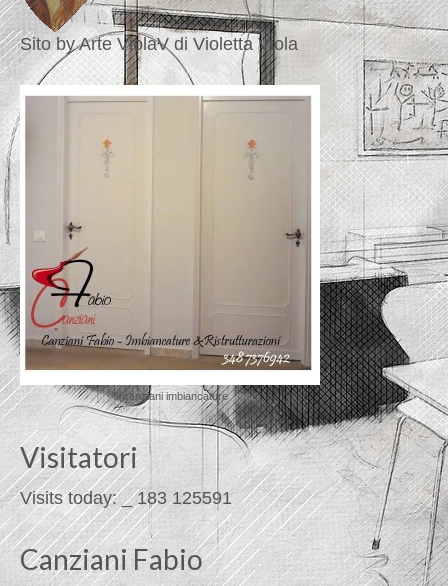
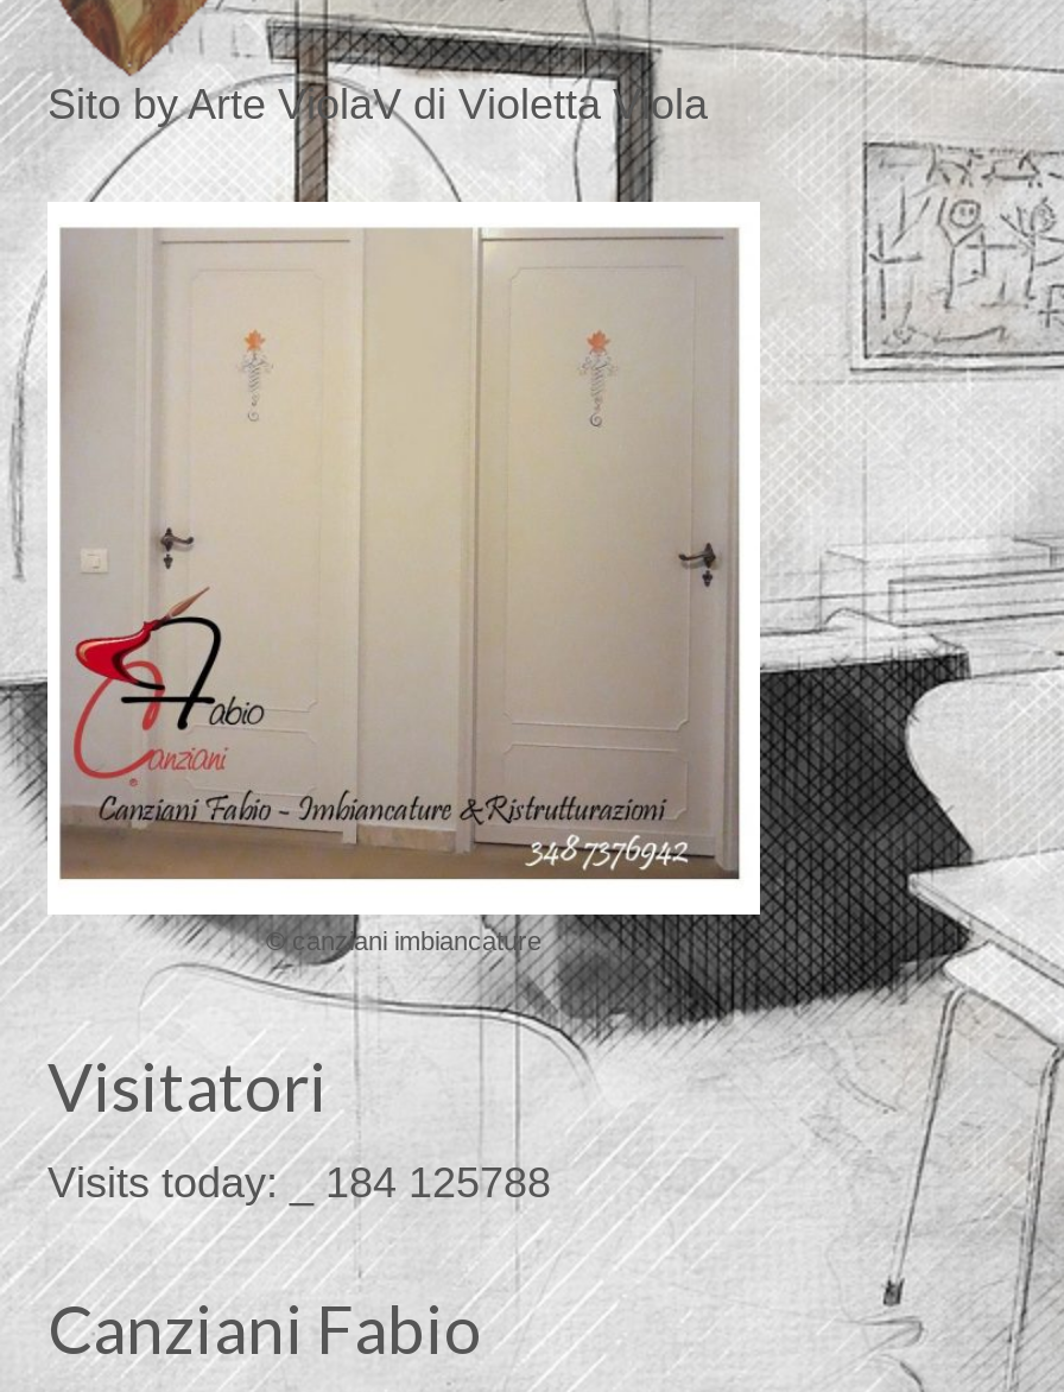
- Visits today: _ 183 125591
+ Visits today: _ 184 125788
